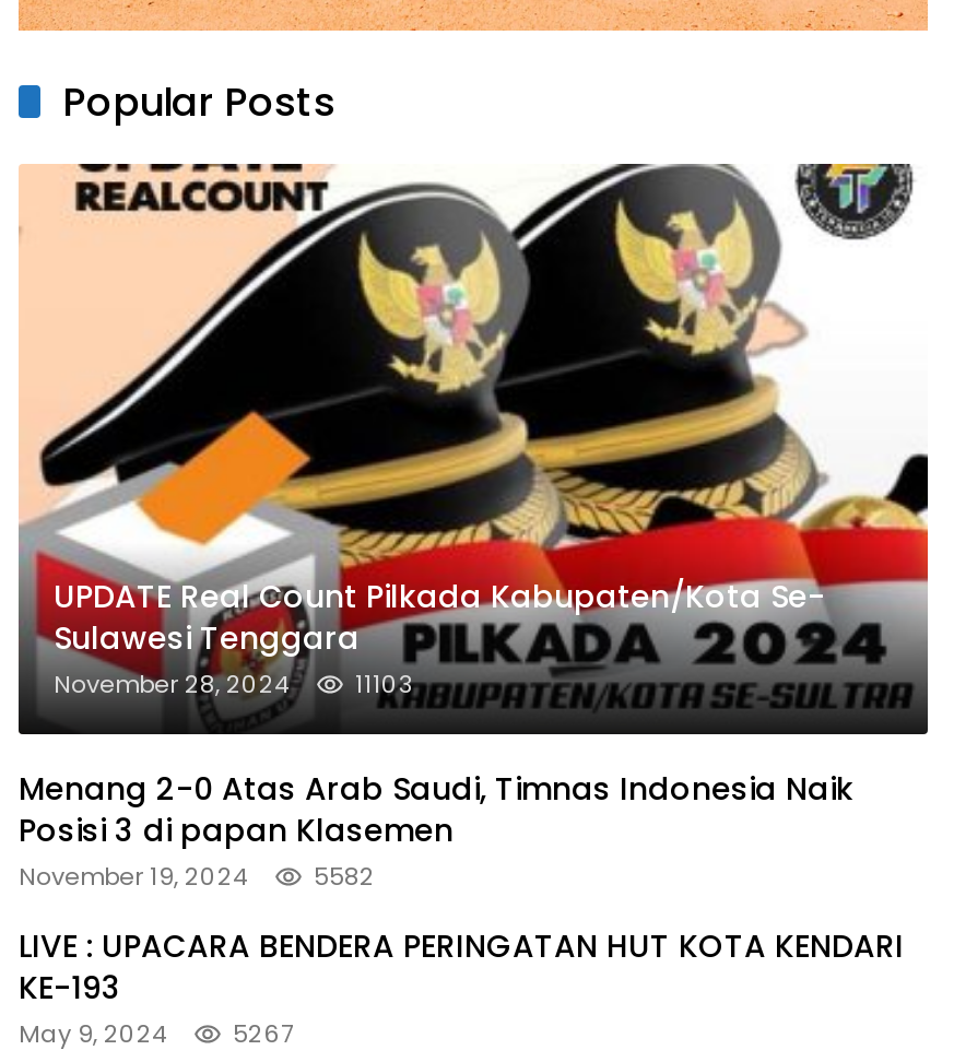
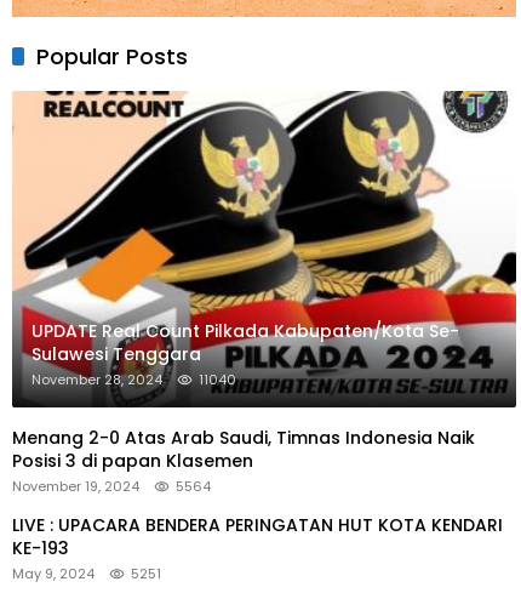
- November 28, 2024 11103
+ November 28, 2024 11040

- November 19, 2024 5582
+ November 19, 2024 5564

- May 9, 2024 5267
+ May 9, 2024 5251
